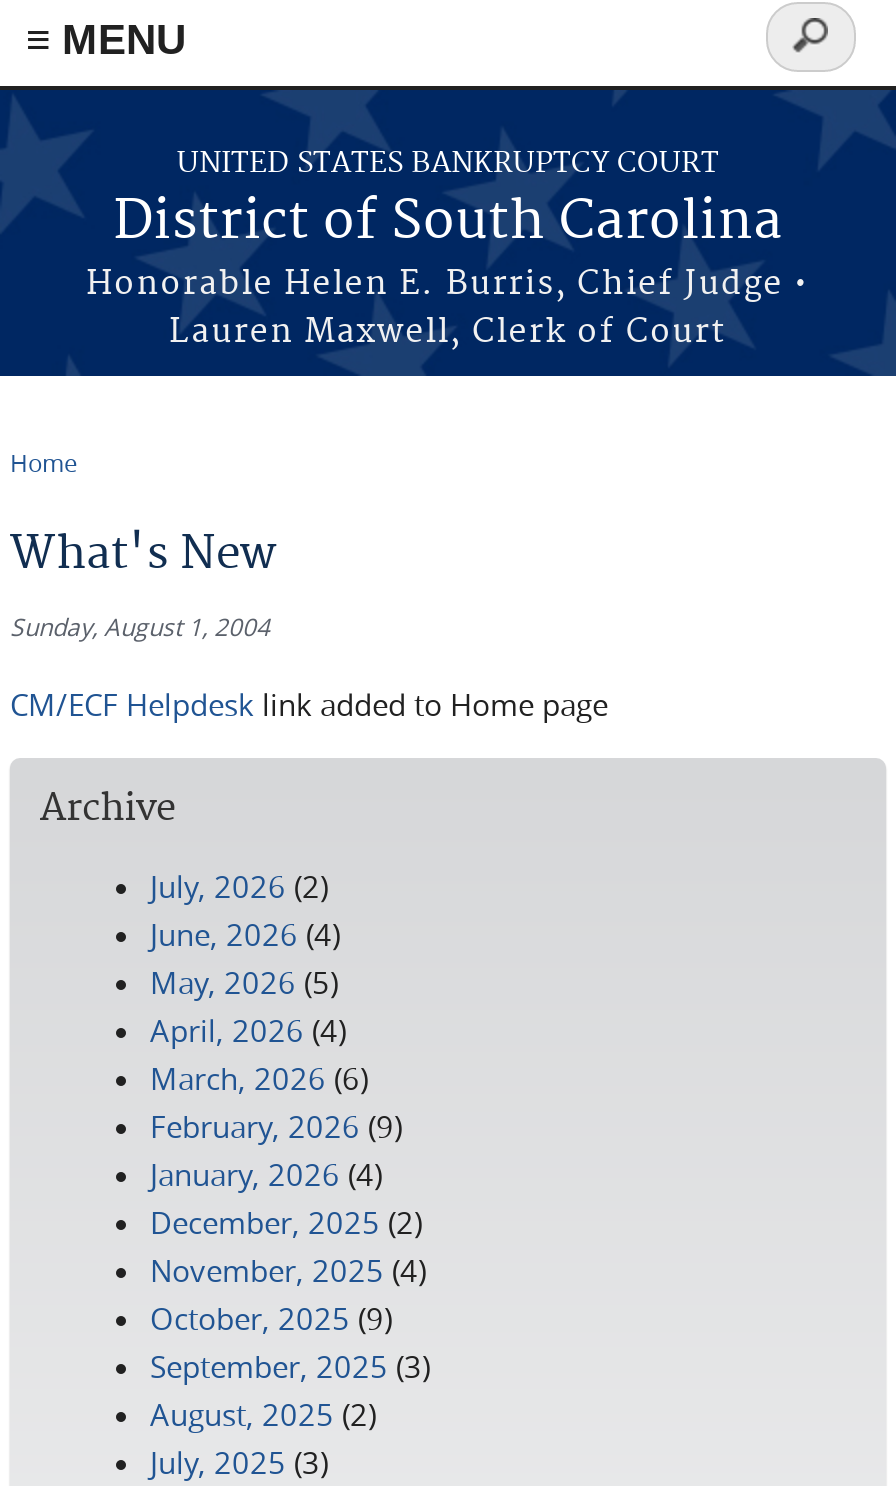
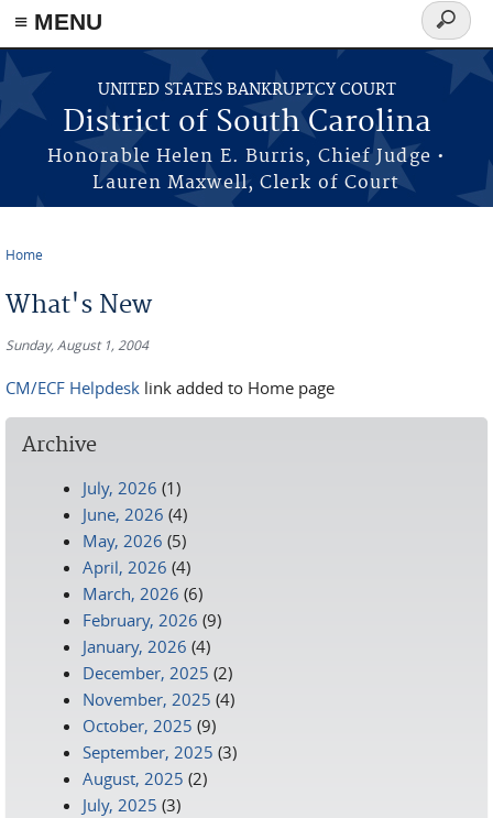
- July, 2026 (2)
+ July, 2026 (1)
